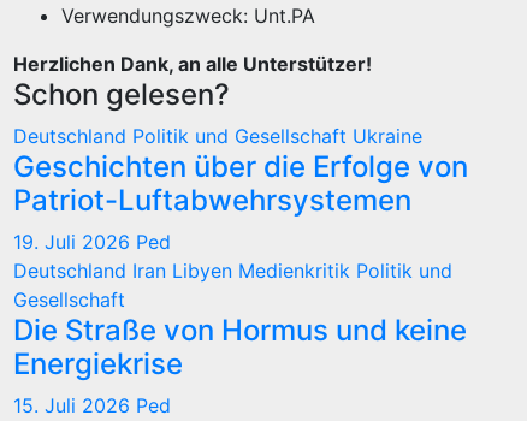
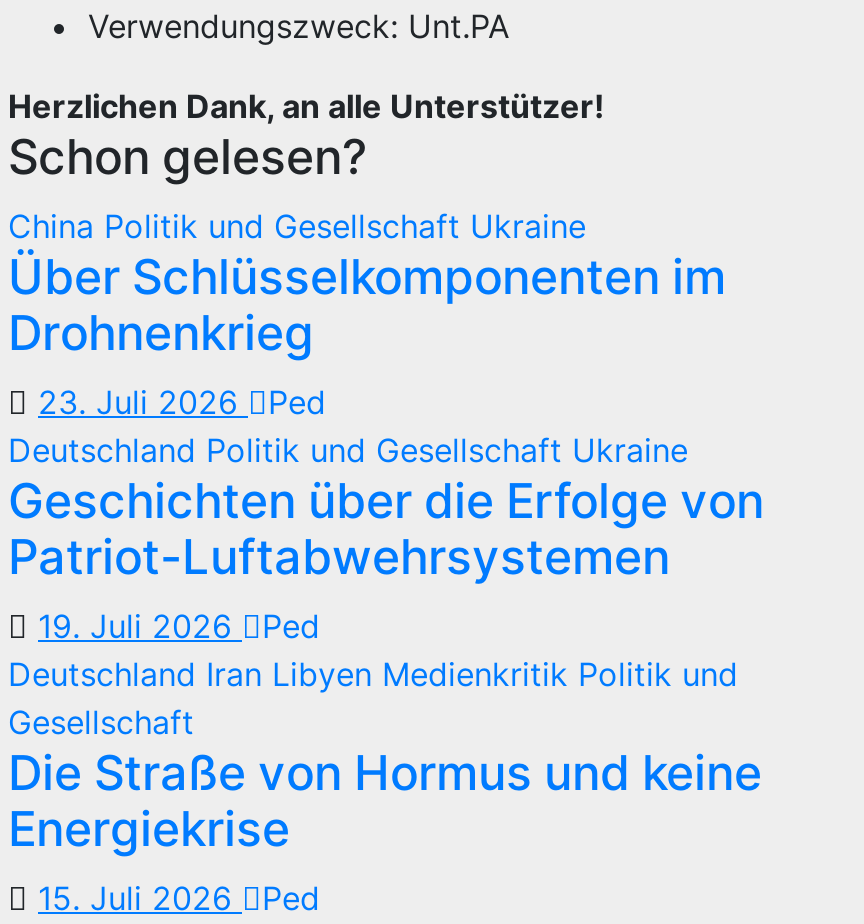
+ China Politik und Gesellschaft Ukraine
+ Über Schlüsselkomponenten im
+ Drohnenkrieg
+ 23. Juli 2026 Ped
